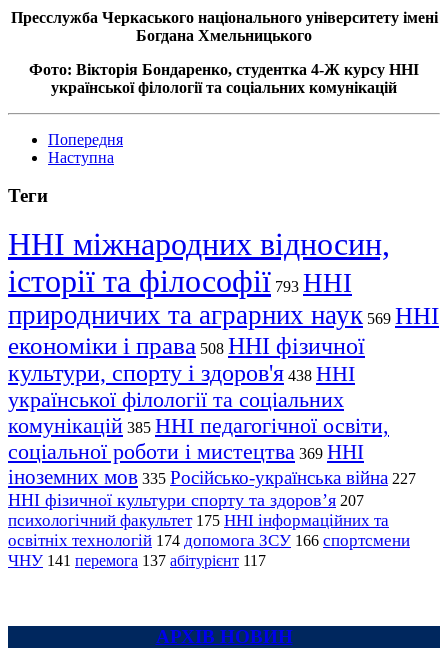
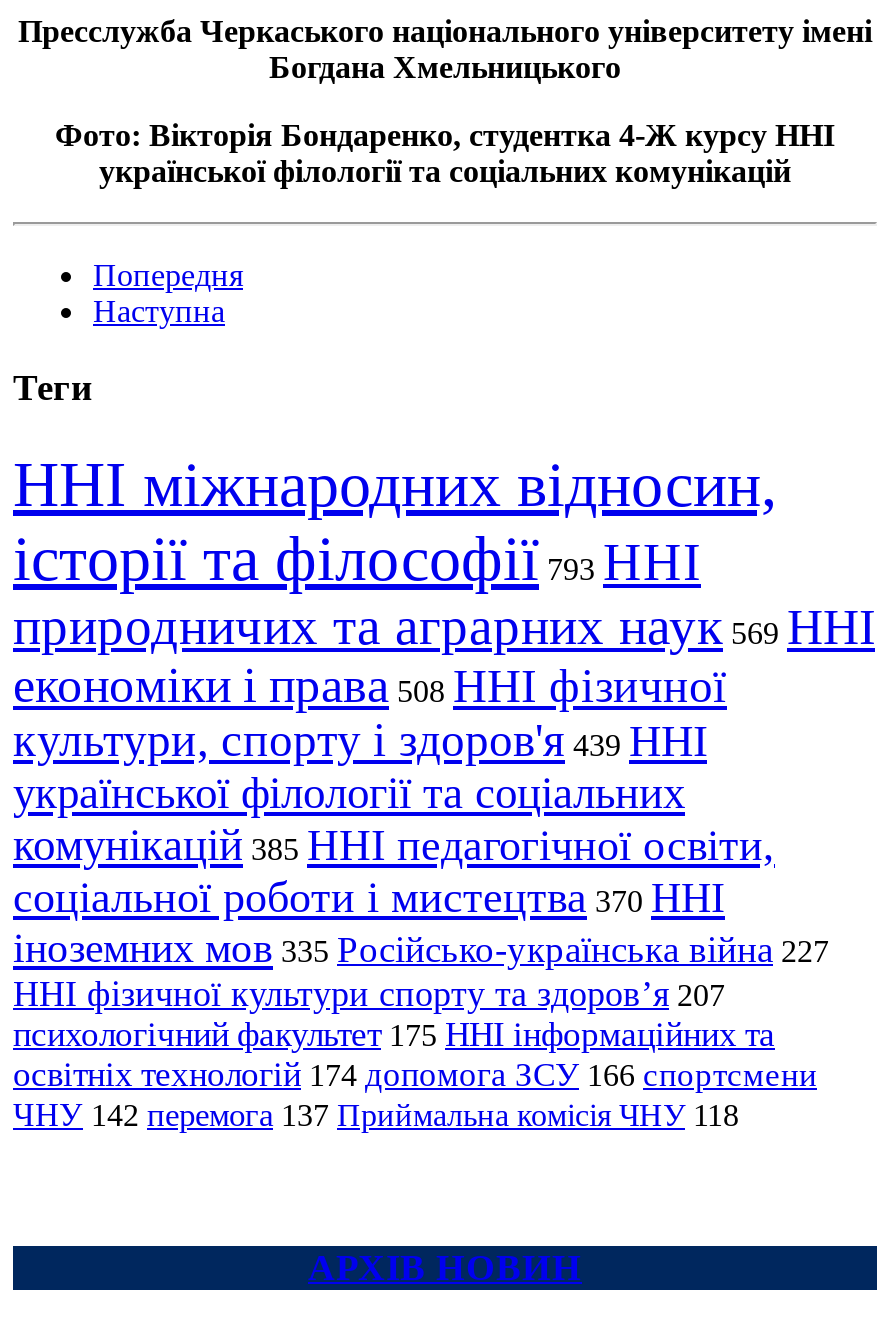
- культури, спорту і здоров'я 438 ННІ
+ культури, спорту і здоров'я 439 ННІ

- соціальної роботи і мистецтва 369 ННІ
+ соціальної роботи і мистецтва 370 ННІ

- ЧНУ 141 перемога 137 абітурієнт 117
+ ЧНУ 142 перемога 137 Приймальна комісія ЧНУ 118
